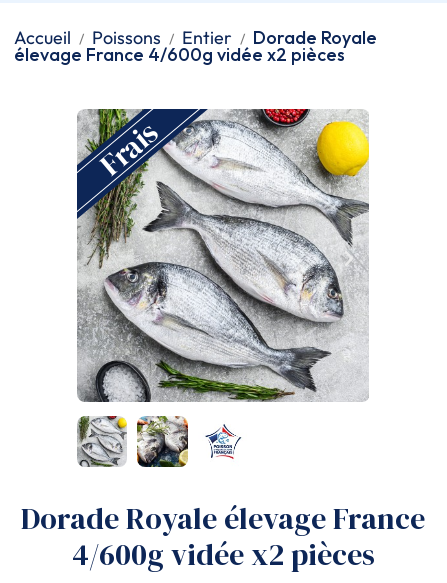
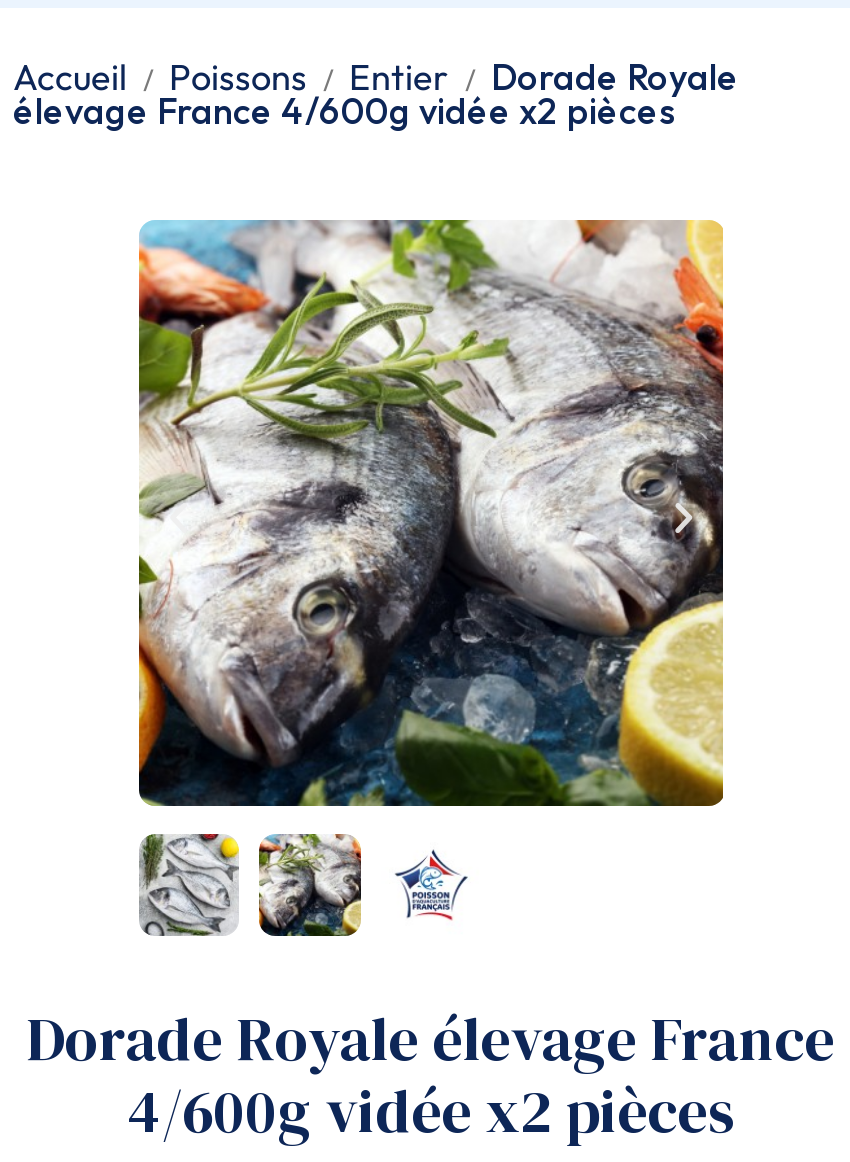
- [image]
+ [image]
